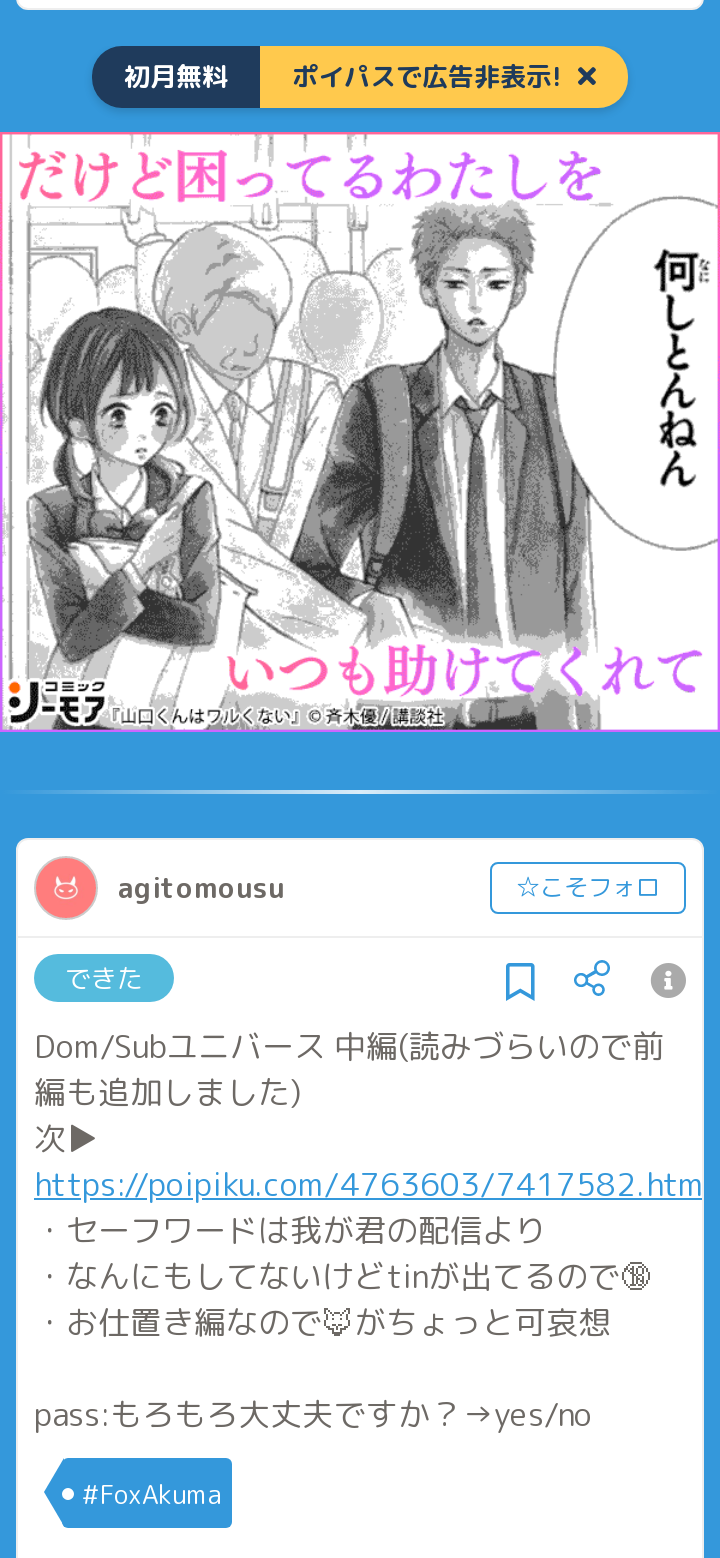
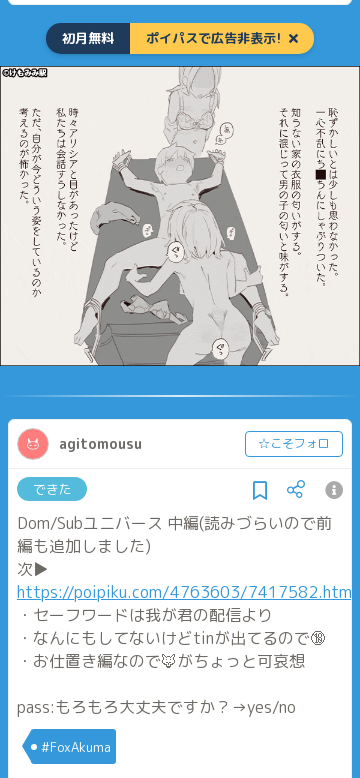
- [image]
+ [image]
